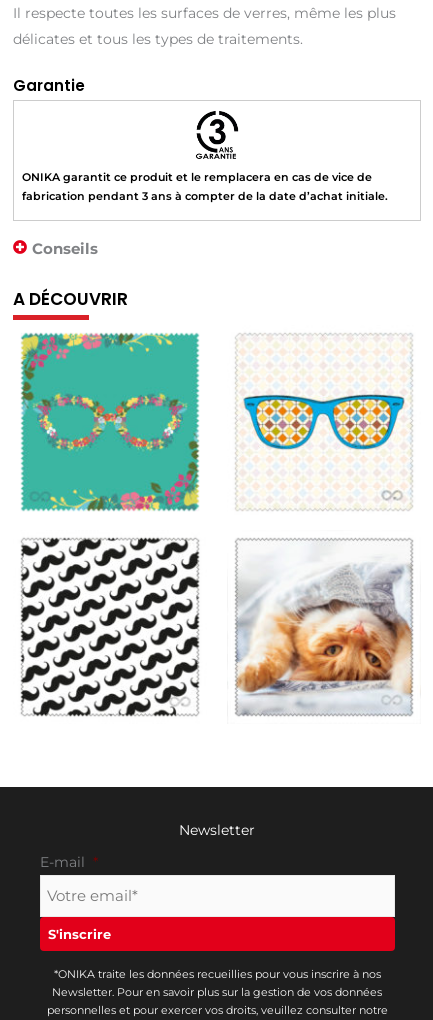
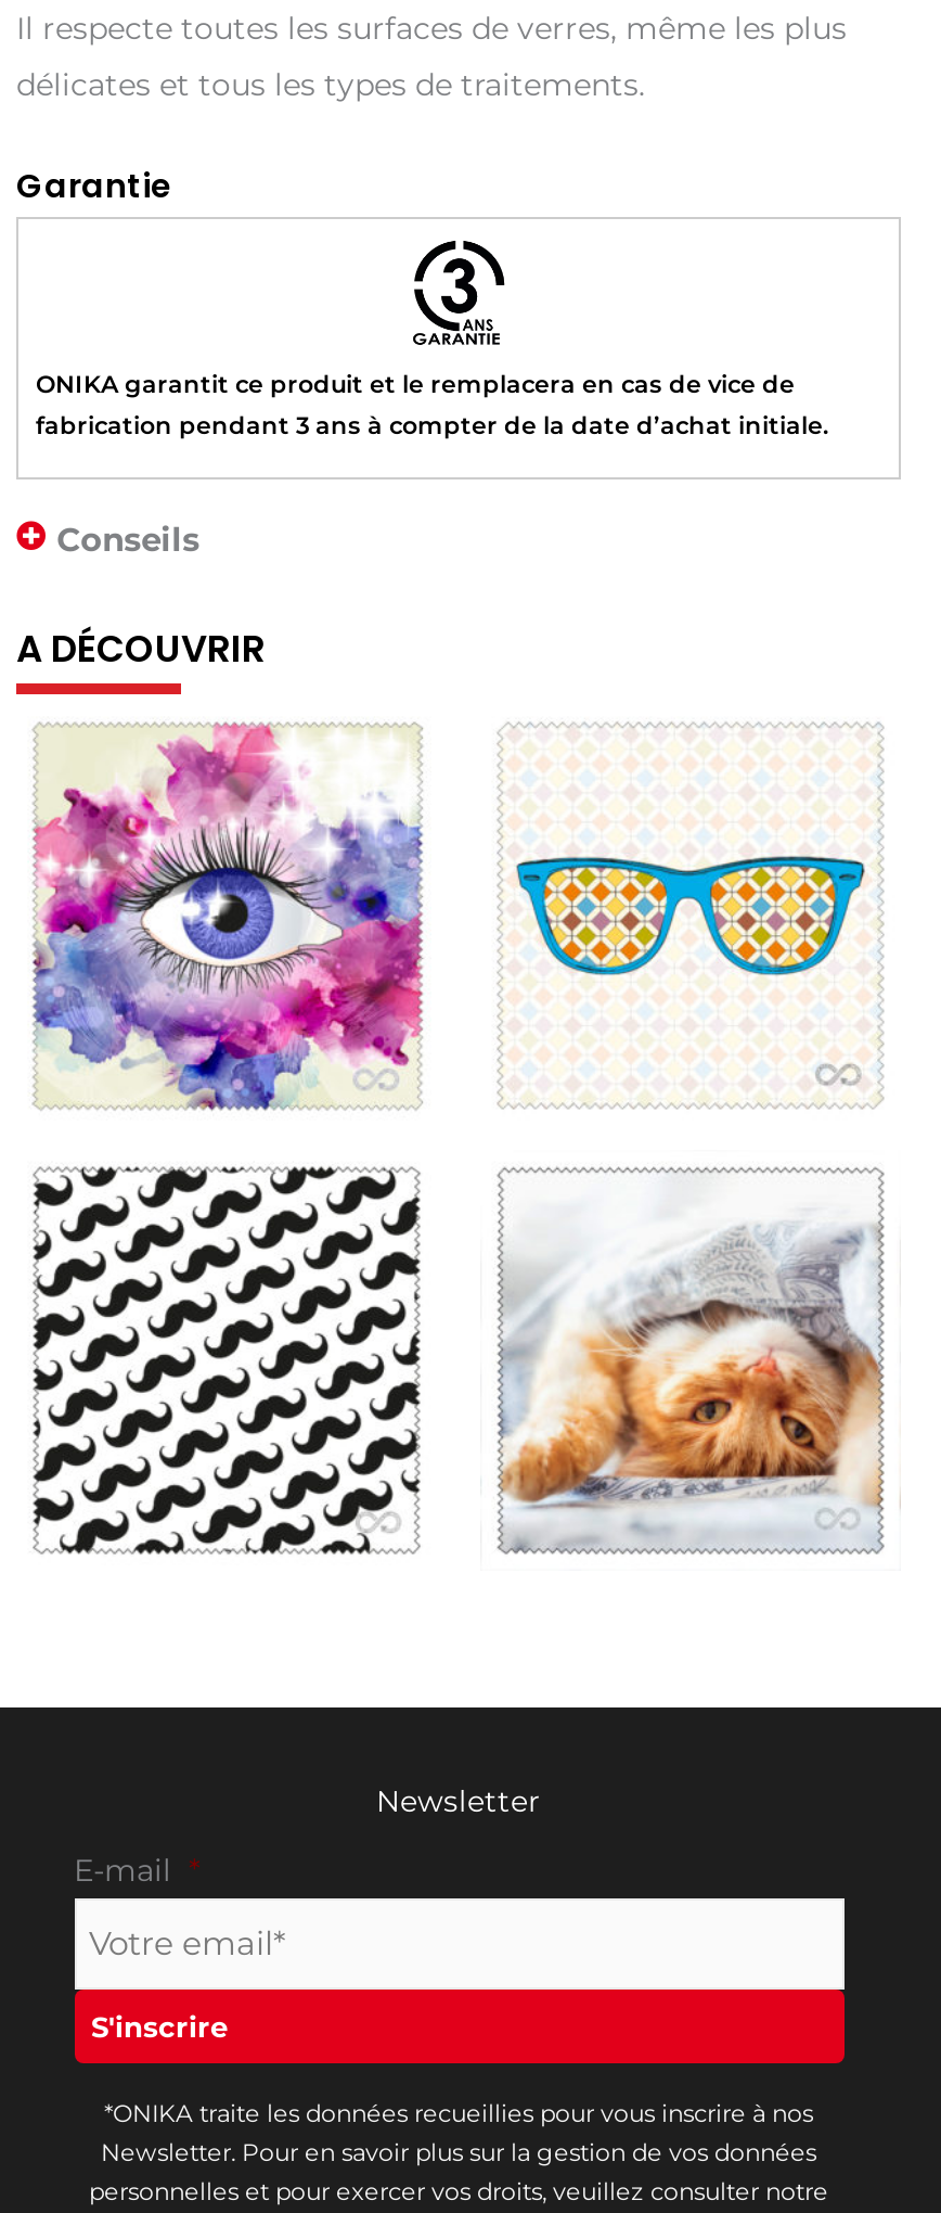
- [image]
+ [image]
